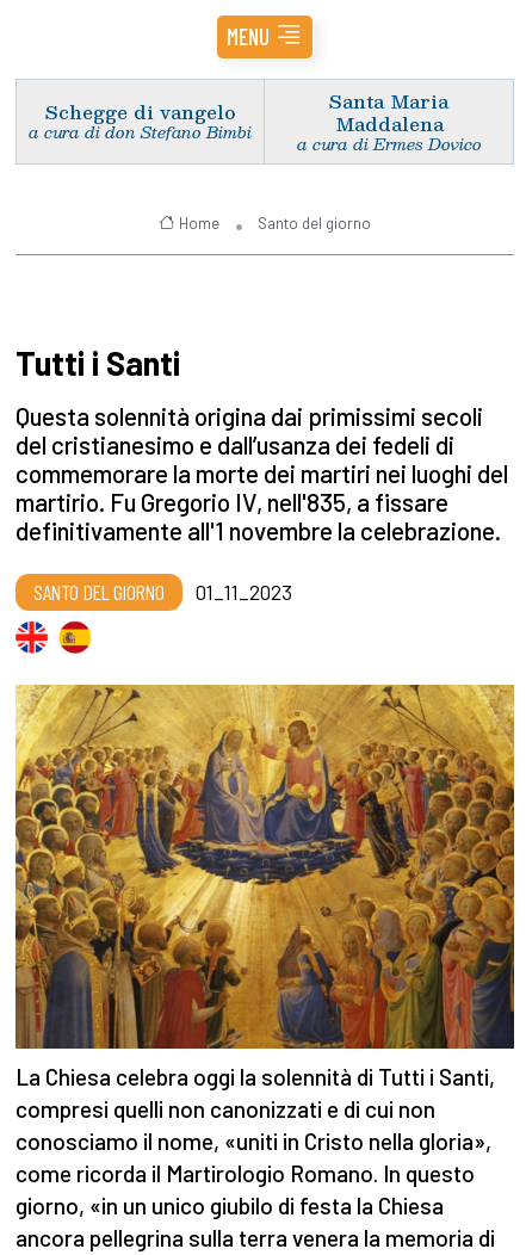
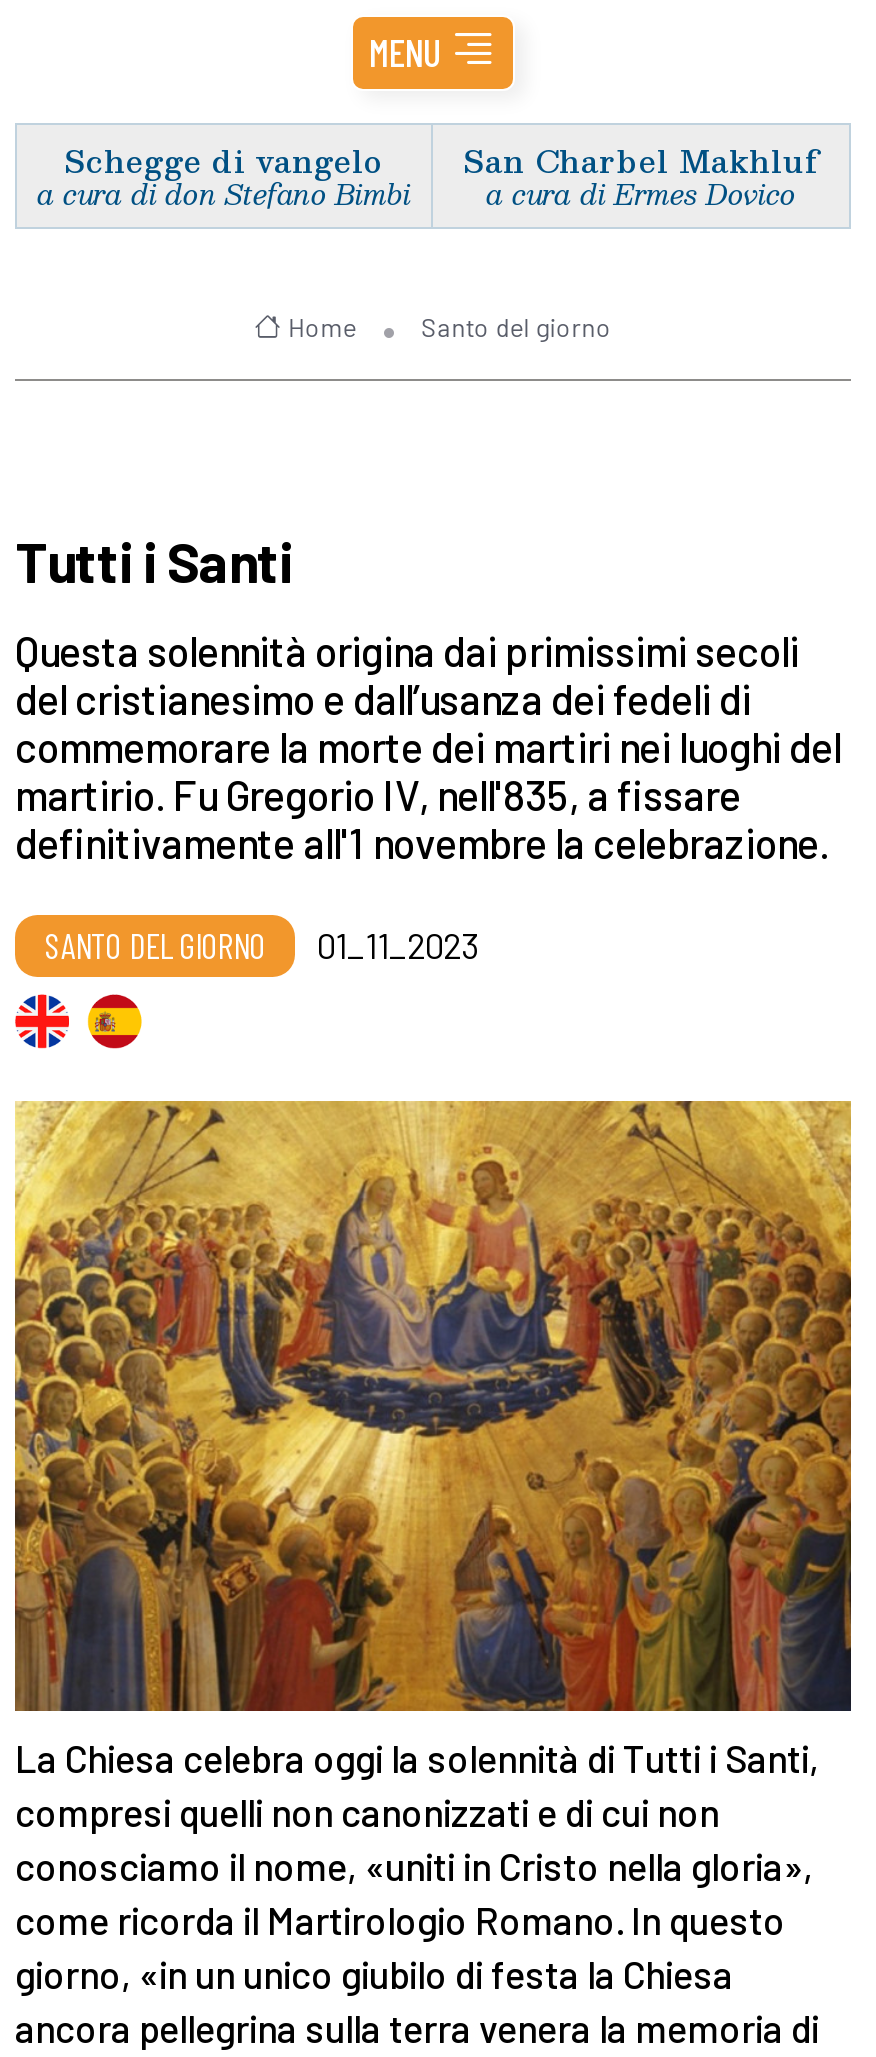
- Santa Maria
- Maddalena
+ San Charbel Makhluf
